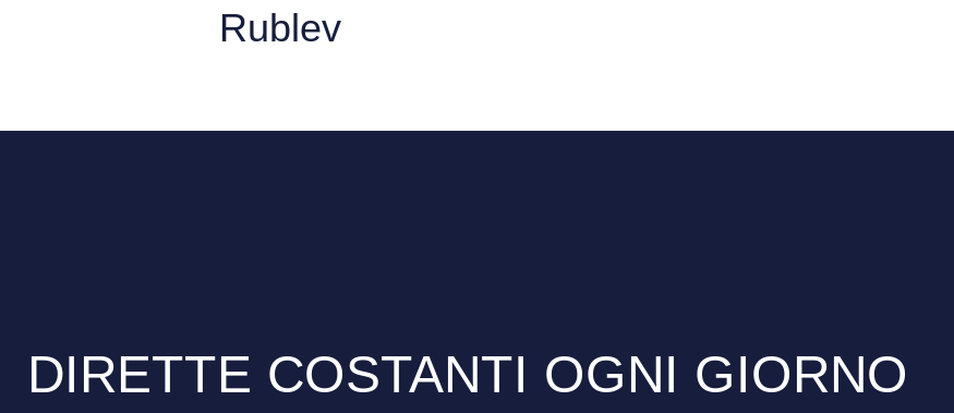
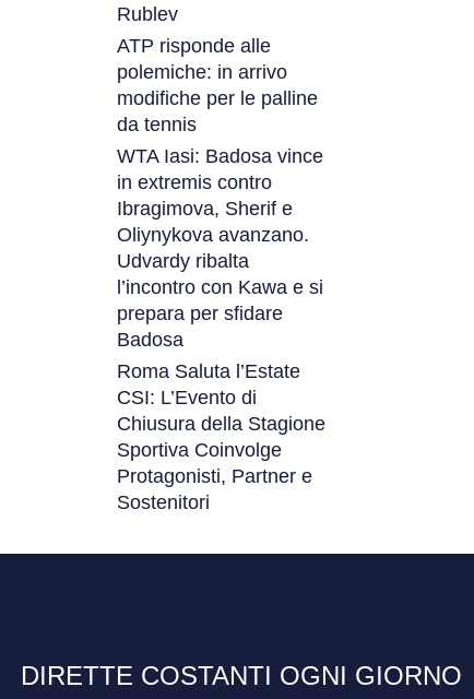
+ ATP risponde alle
+ polemiche: in arrivo
+ modifiche per le palline
+ da tennis
+ WTA Iasi: Badosa vince
+ in extremis contro
+ Ibragimova, Sherif e
+ Oliynykova avanzano.
+ Udvardy ribalta
+ l’incontro con Kawa e si
+ prepara per sfidare
+ Badosa
+ Roma Saluta l’Estate
+ CSI: L’Evento di
+ Chiusura della Stagione
+ Sportiva Coinvolge
+ Protagonisti, Partner e
+ Sostenitori
